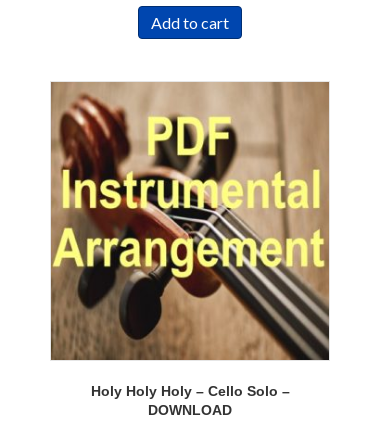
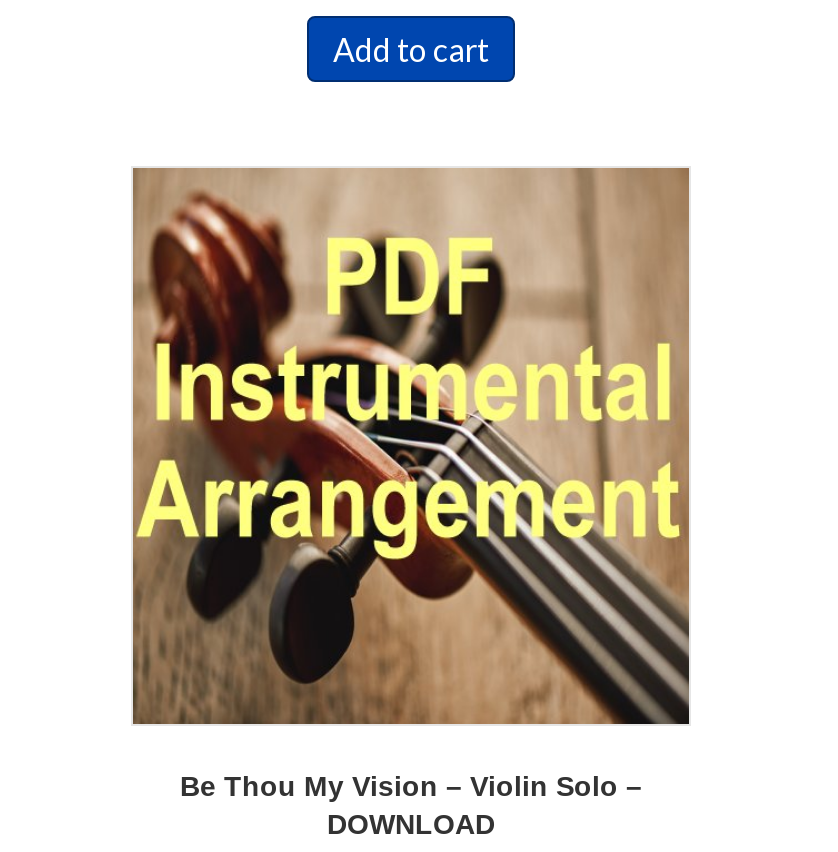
- Holy Holy Holy – Cello Solo –
+ Be Thou My Vision – Violin Solo –
